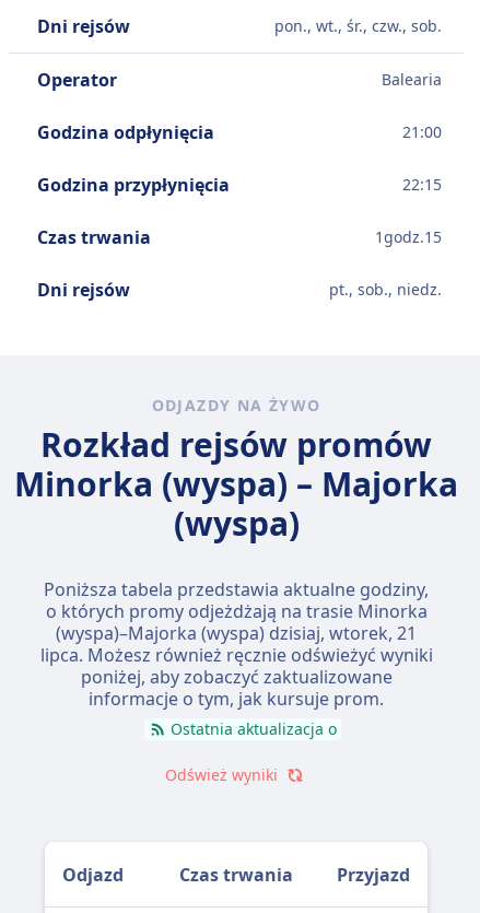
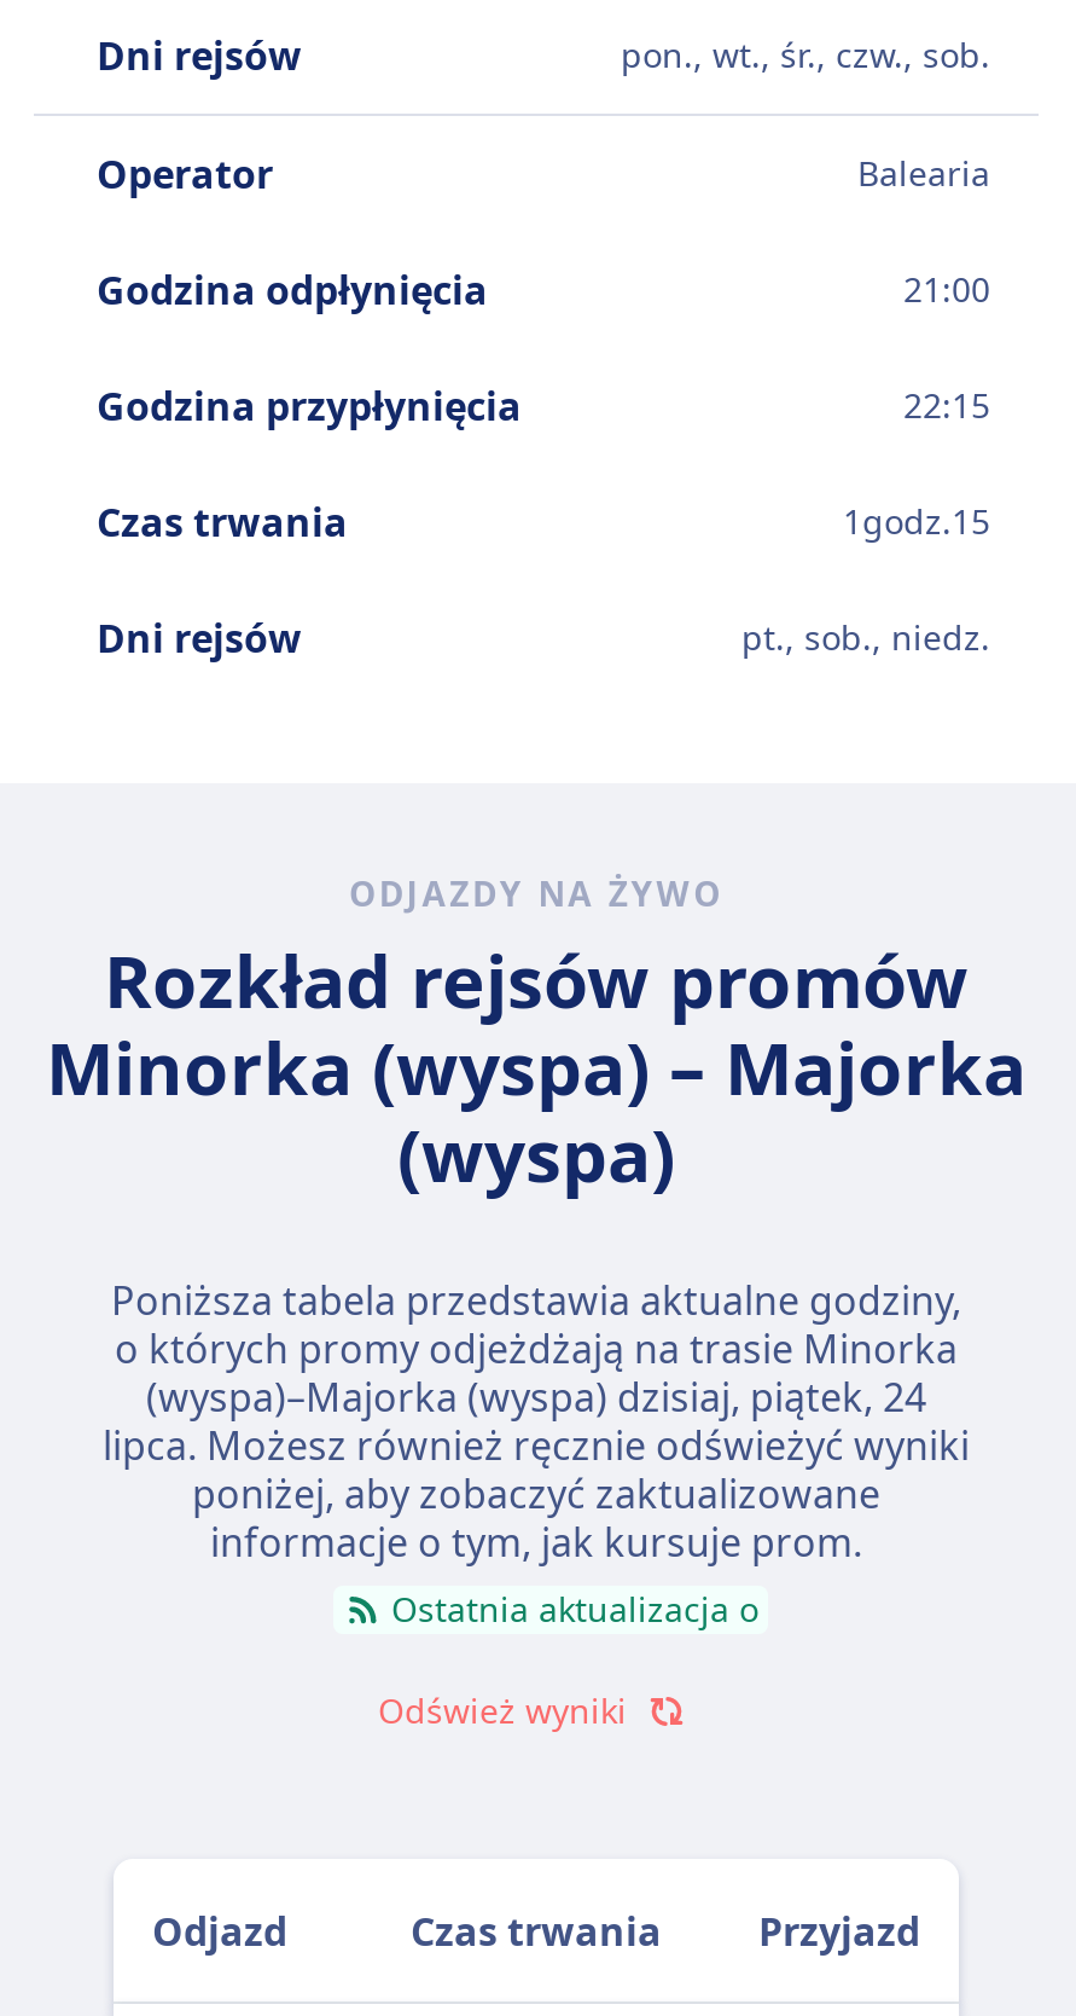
- (wyspa)–Majorka (wyspa) dzisiaj, wtorek, 21
+ (wyspa)–Majorka (wyspa) dzisiaj, piątek, 24
